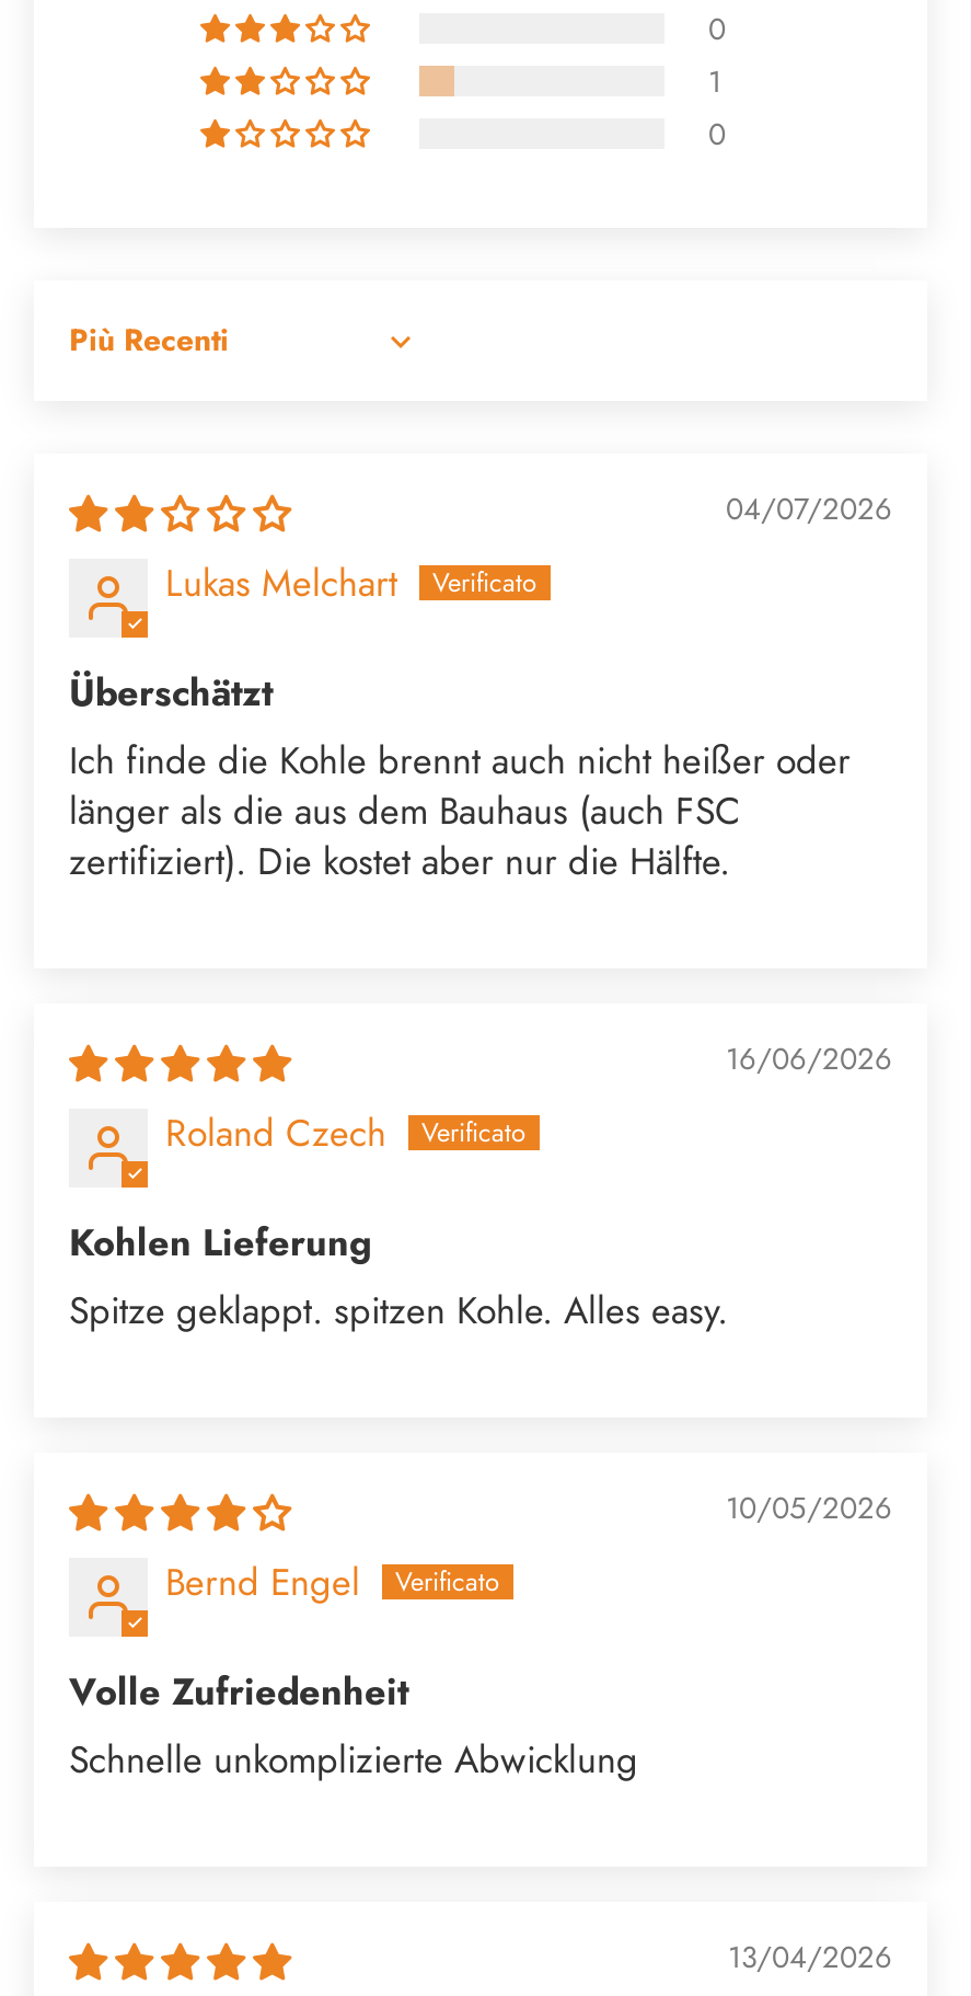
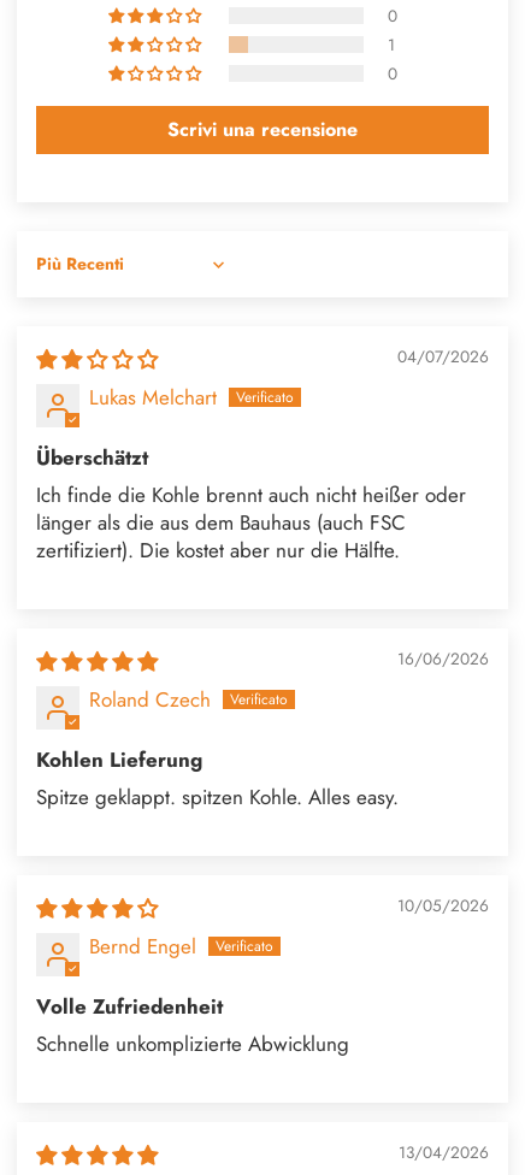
+ Scrivi una recensione
